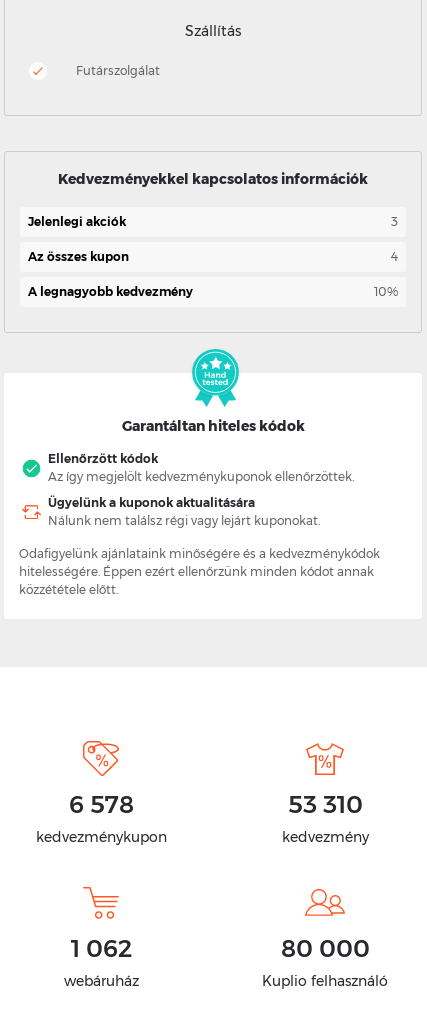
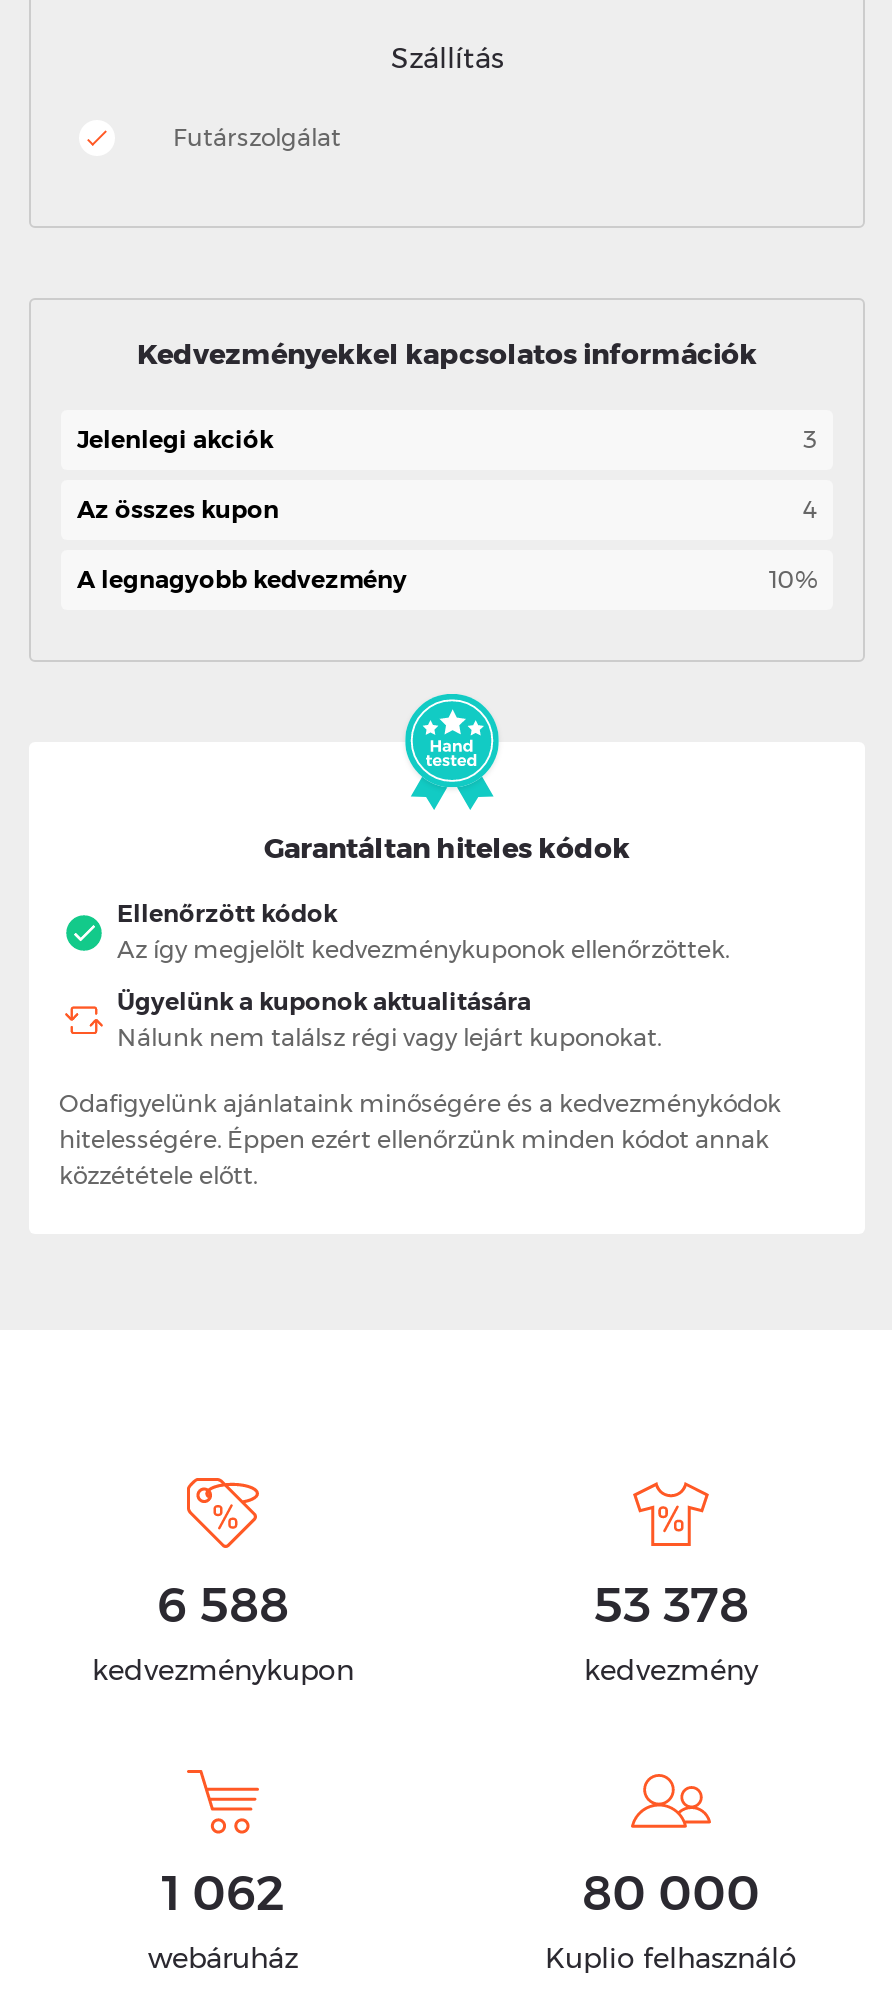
- 6 578
+ 6 588

- 53 310
+ 53 378
